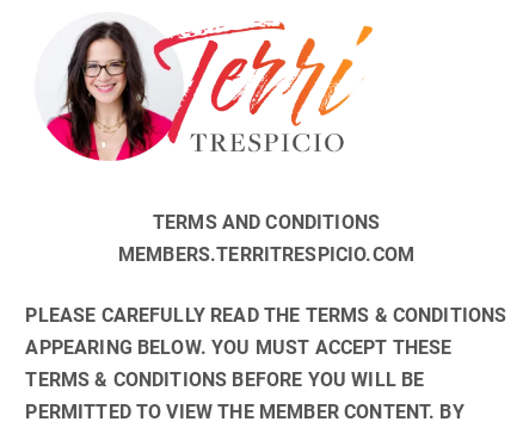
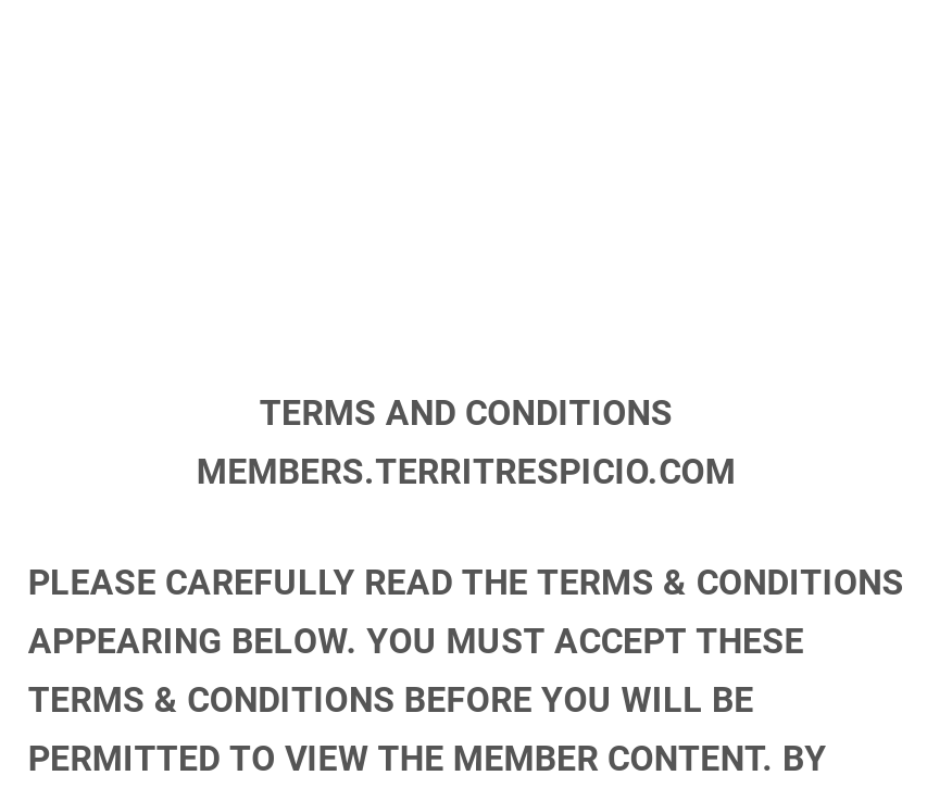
- [image]
